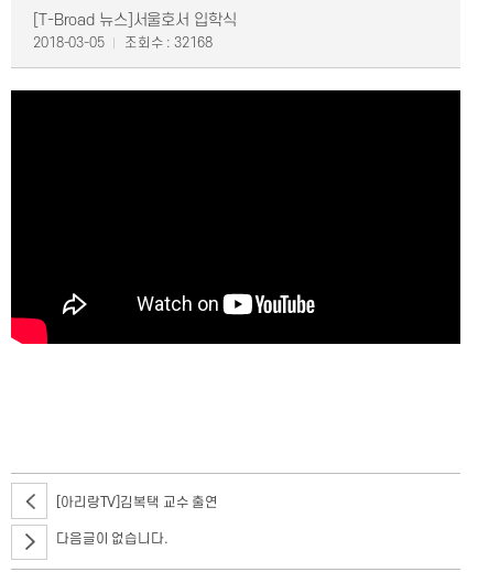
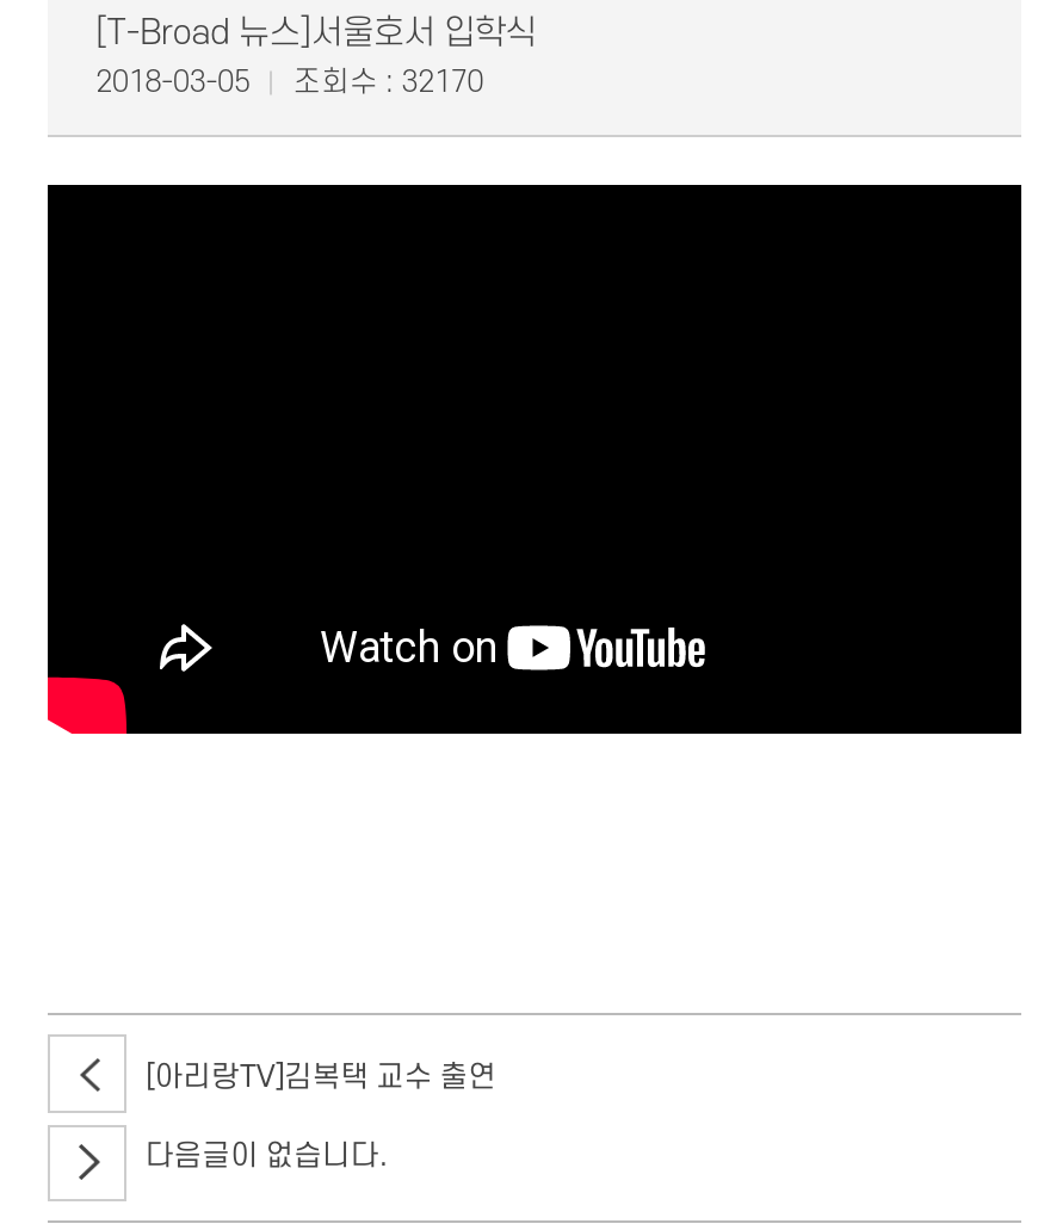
- 2018-03-05 조회수 : 32168
+ 2018-03-05 조회수 : 32170
